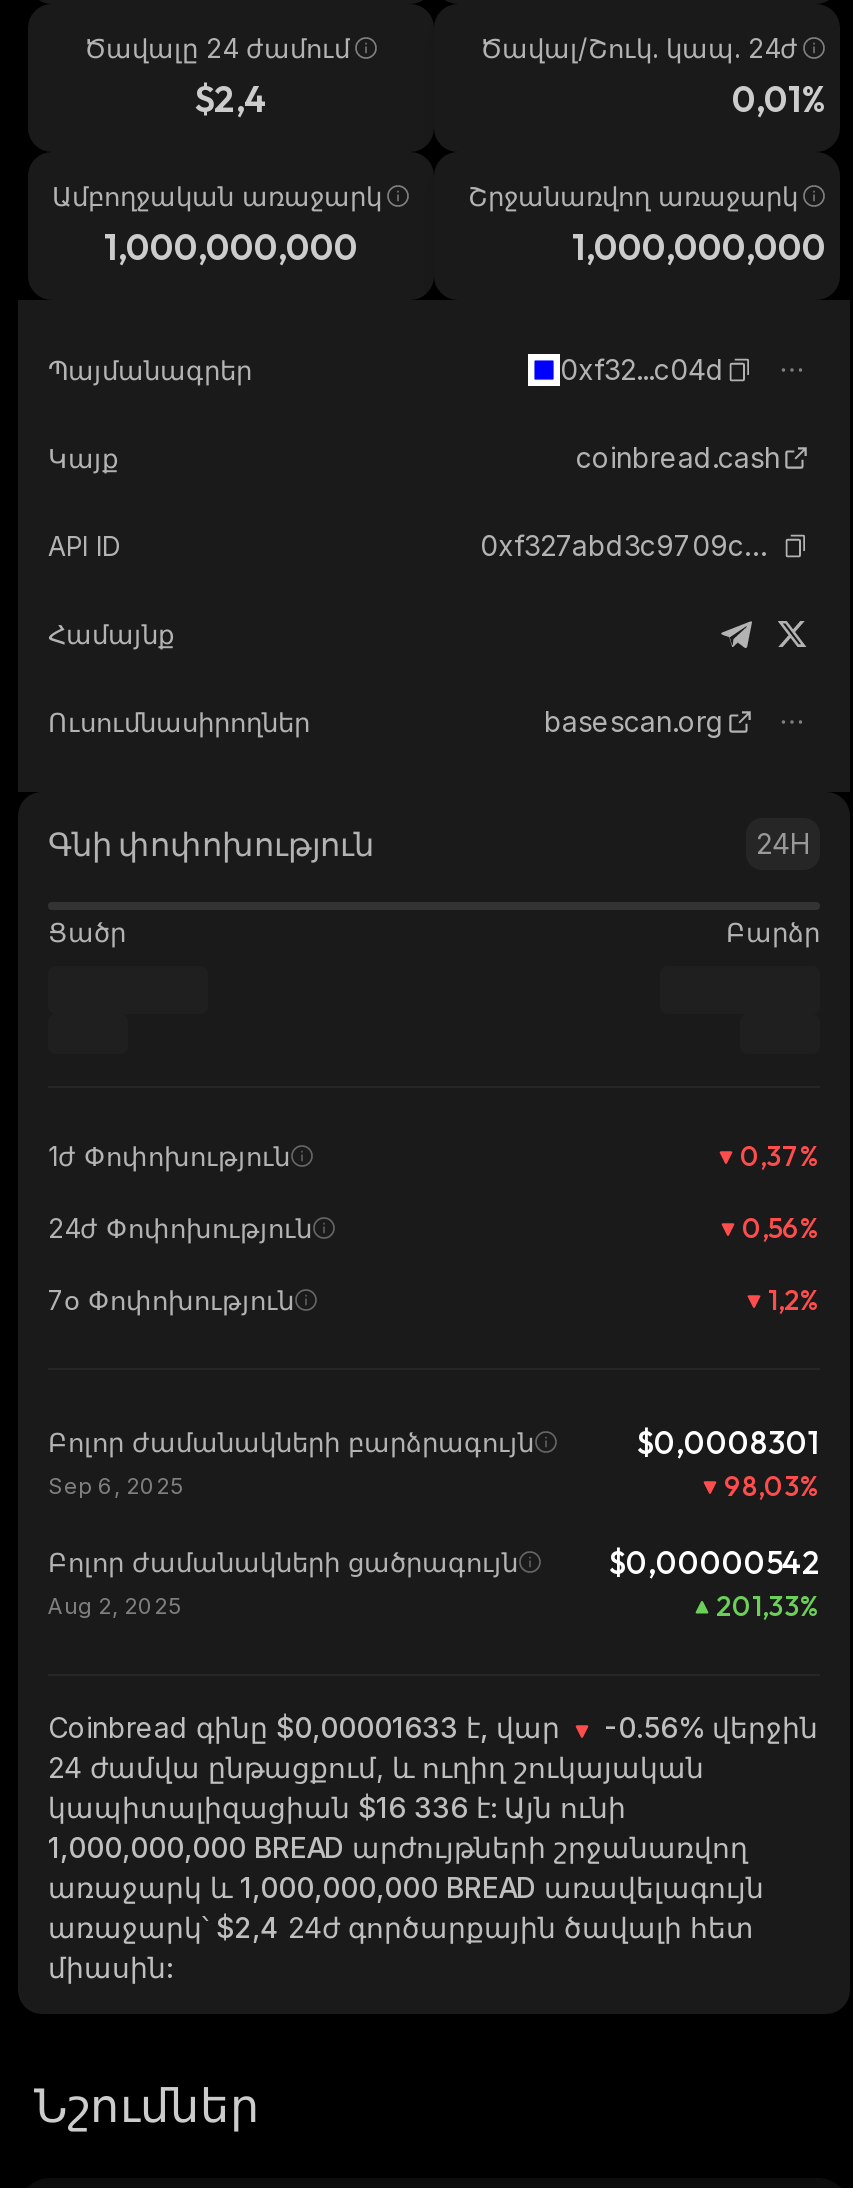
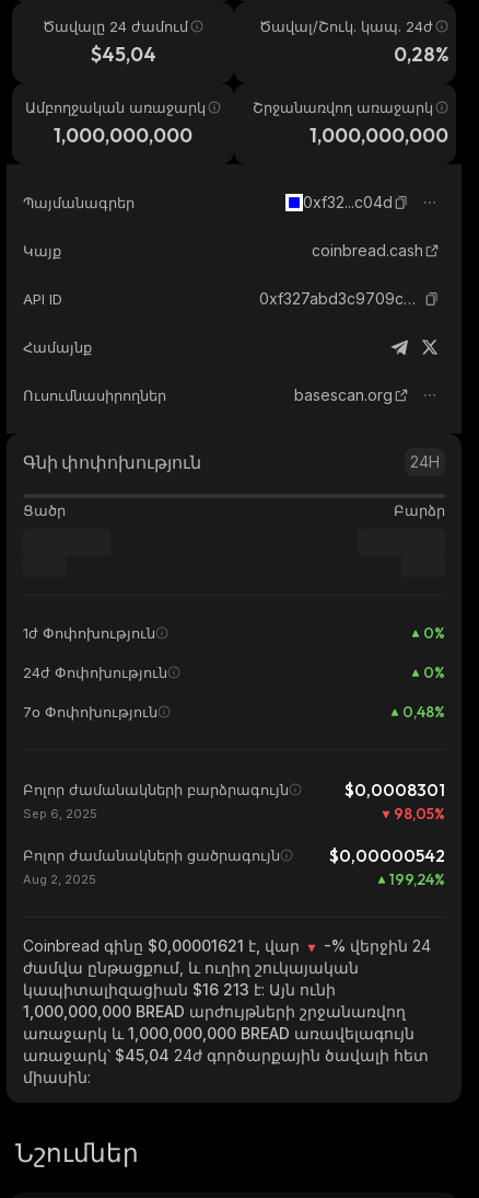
- $2,4
+ $45,04

- 0,01%
+ 0,28%

- 0,37%
+ 0%

- 0,56%
+ 0%

- 1,2%
+ 0,48%

- 98,03%
+ 98,05%

- 201,33%
+ 199,24%

- Coinbread գինը $0,00001633 է, վար
- -0.56% վերջին
- 24 ժամվա ընթացքում, և ուղիղ շուկայական
- կապիտալիզացիան $16 336 է: Այն ունի
+ Coinbread գինը $0,00001621 է, վար
+ -% վերջին 24
+ ժամվա ընթացքում, և ուղիղ շուկայական
+ կապիտալիզացիան $16 213 է: Այն ունի

- առաջարկ՝ $2,4 24ժ գործարքային ծավալի հետ
+ առաջարկ՝ $45,04 24ժ գործարքային ծավալի հետ
